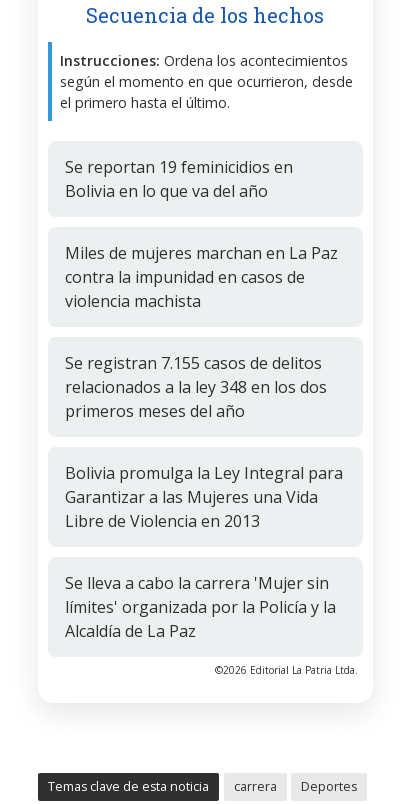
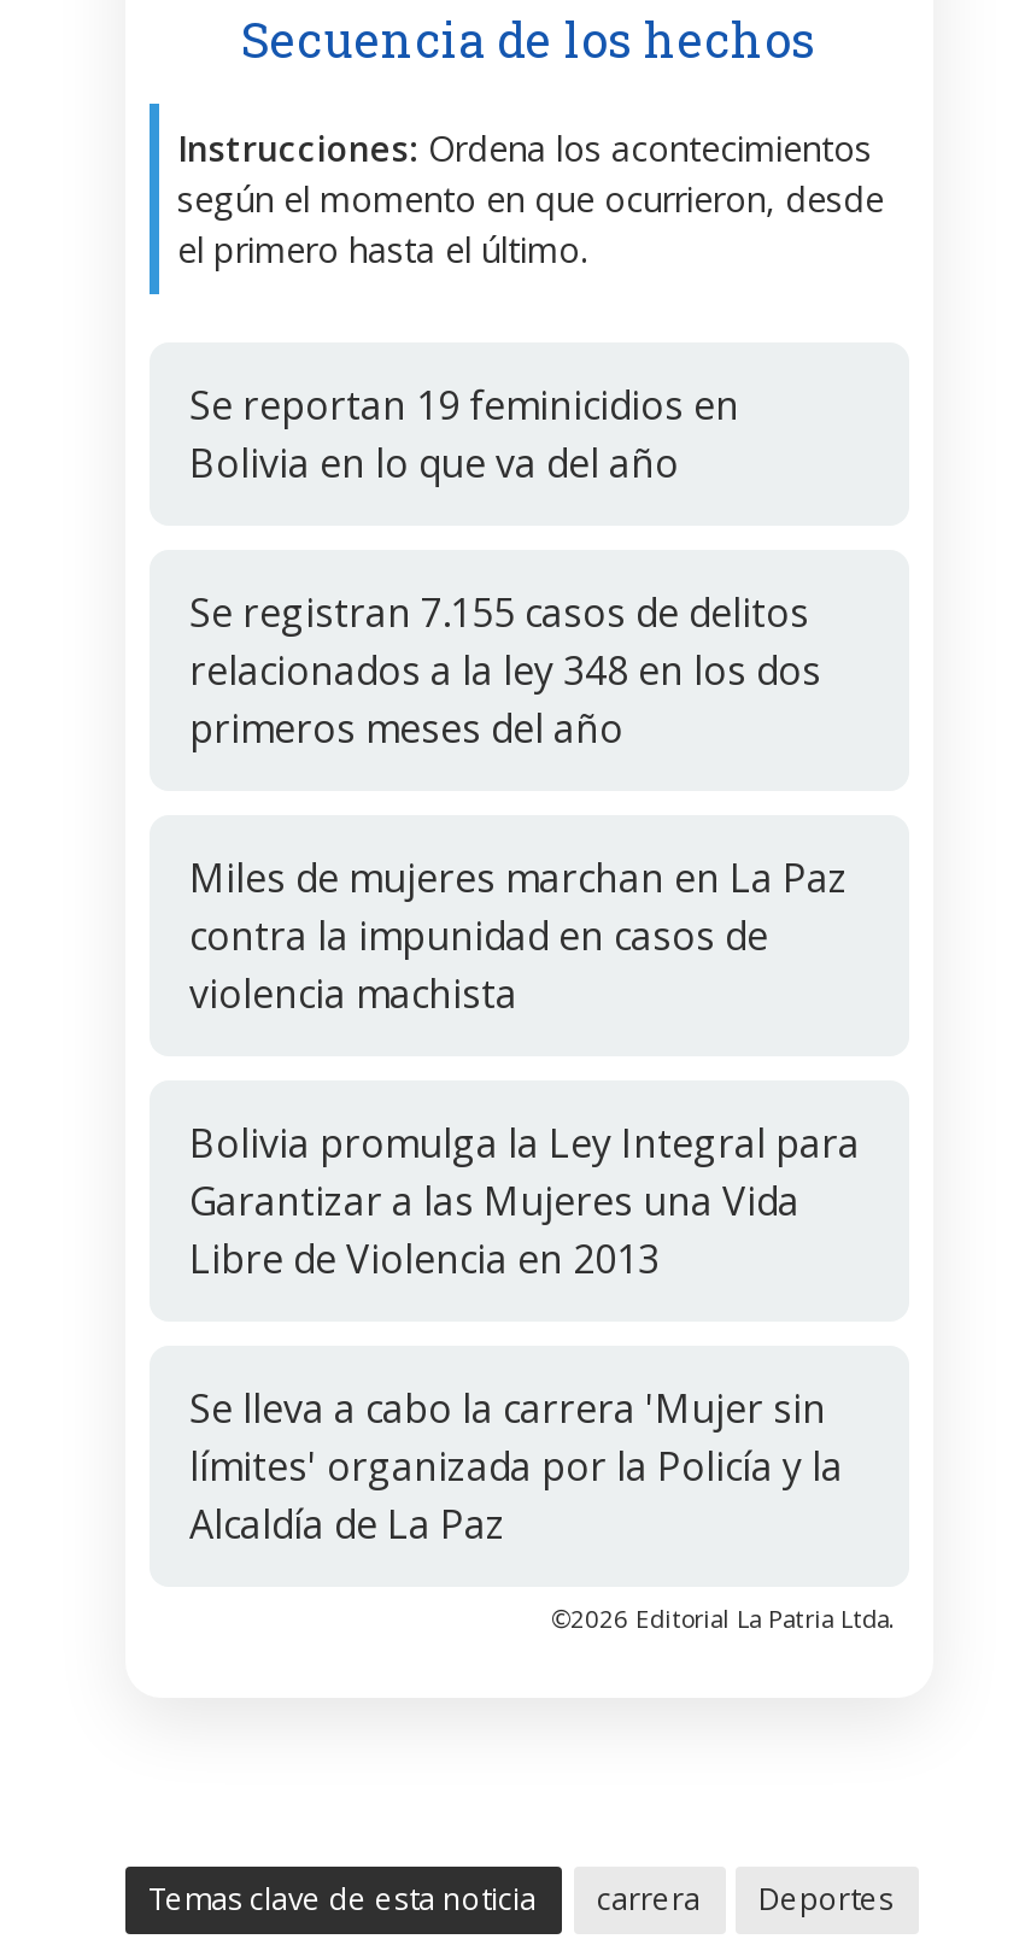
moved down: Miles de mujeres marchan en La Paz | contra la impunidad en casos de | violencia machista

moved up: Se registran 7.155 casos de delitos | relacionados a la ley 348 en los dos | primeros meses del año
